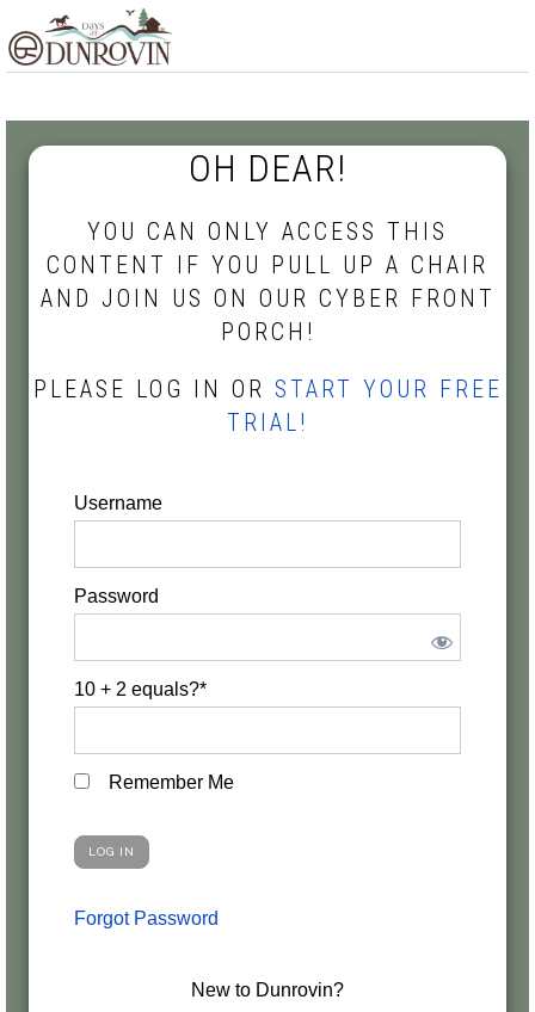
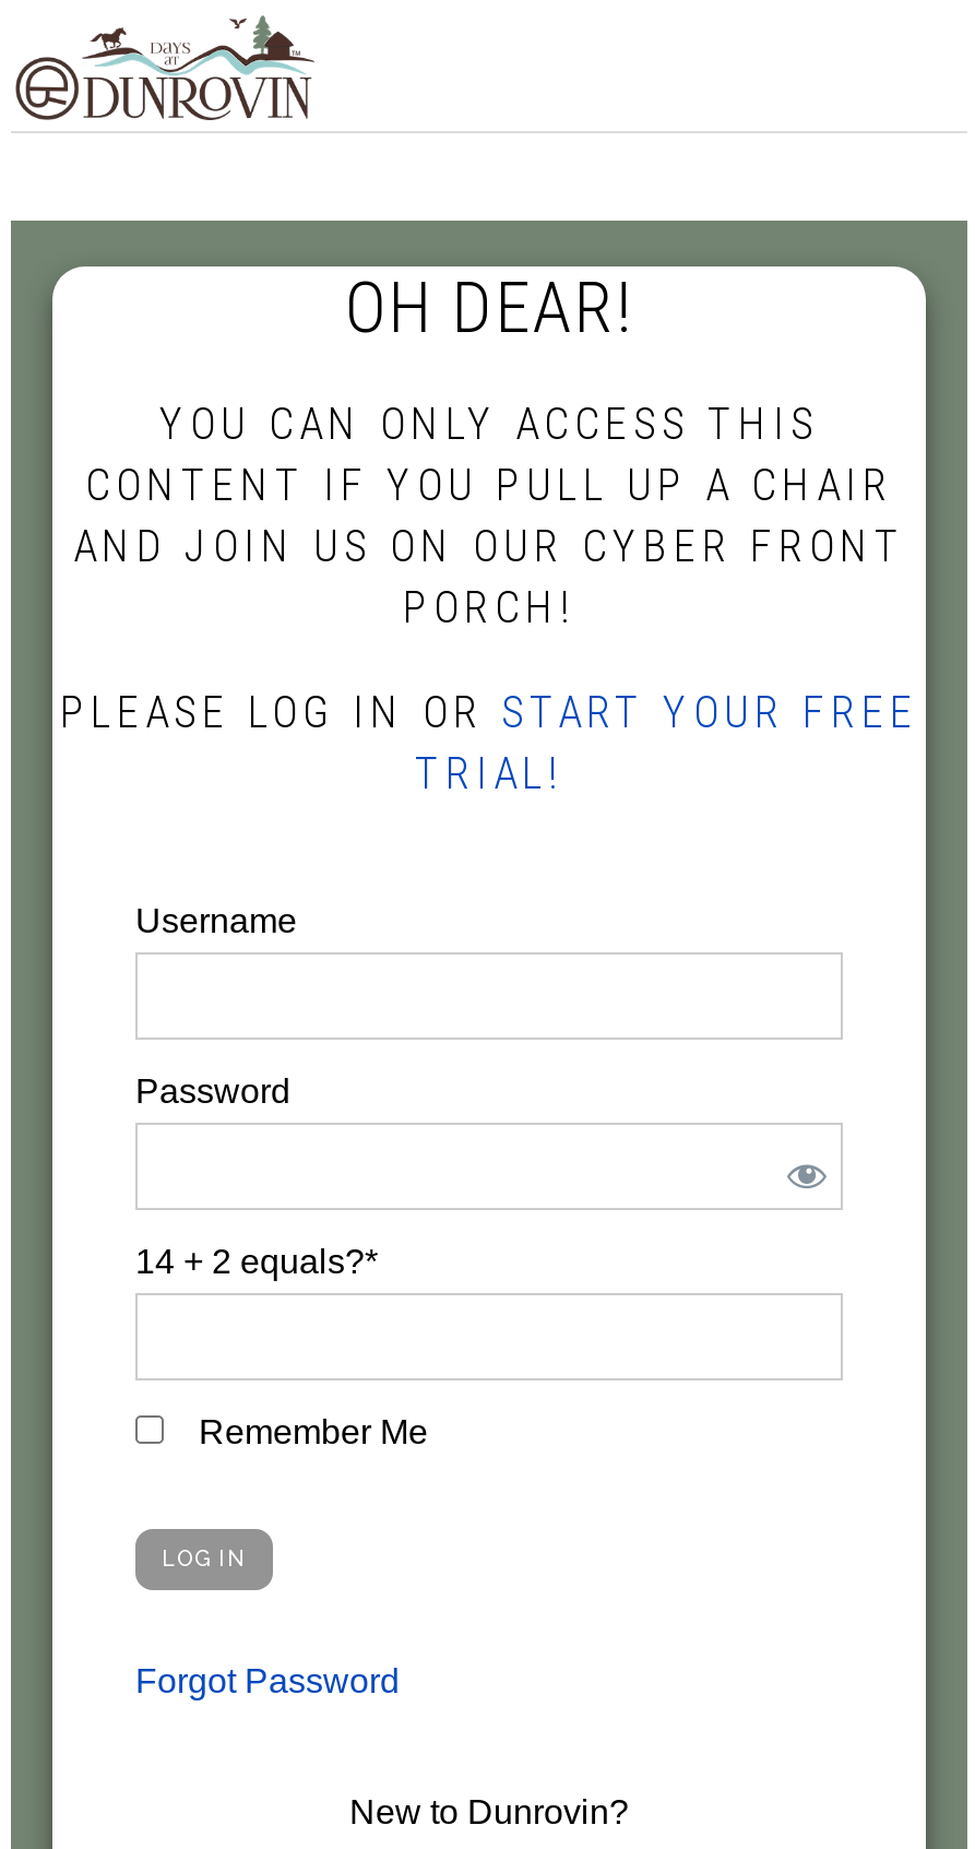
- 10 + 2 equals?*
+ 14 + 2 equals?*
